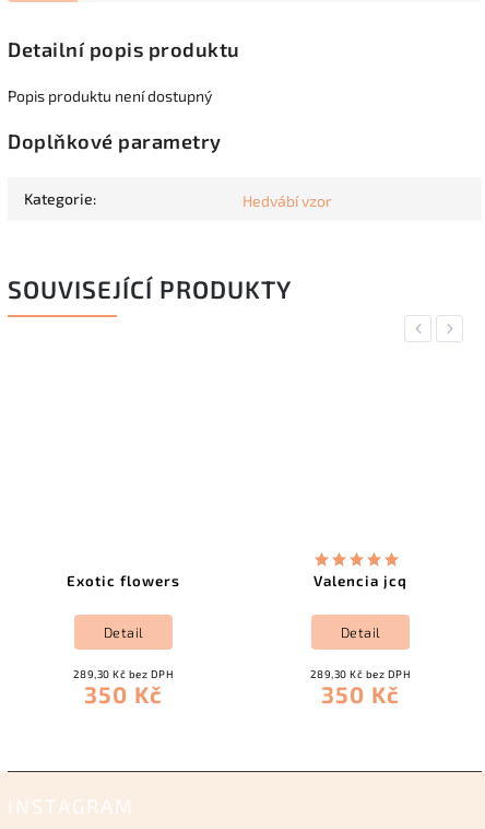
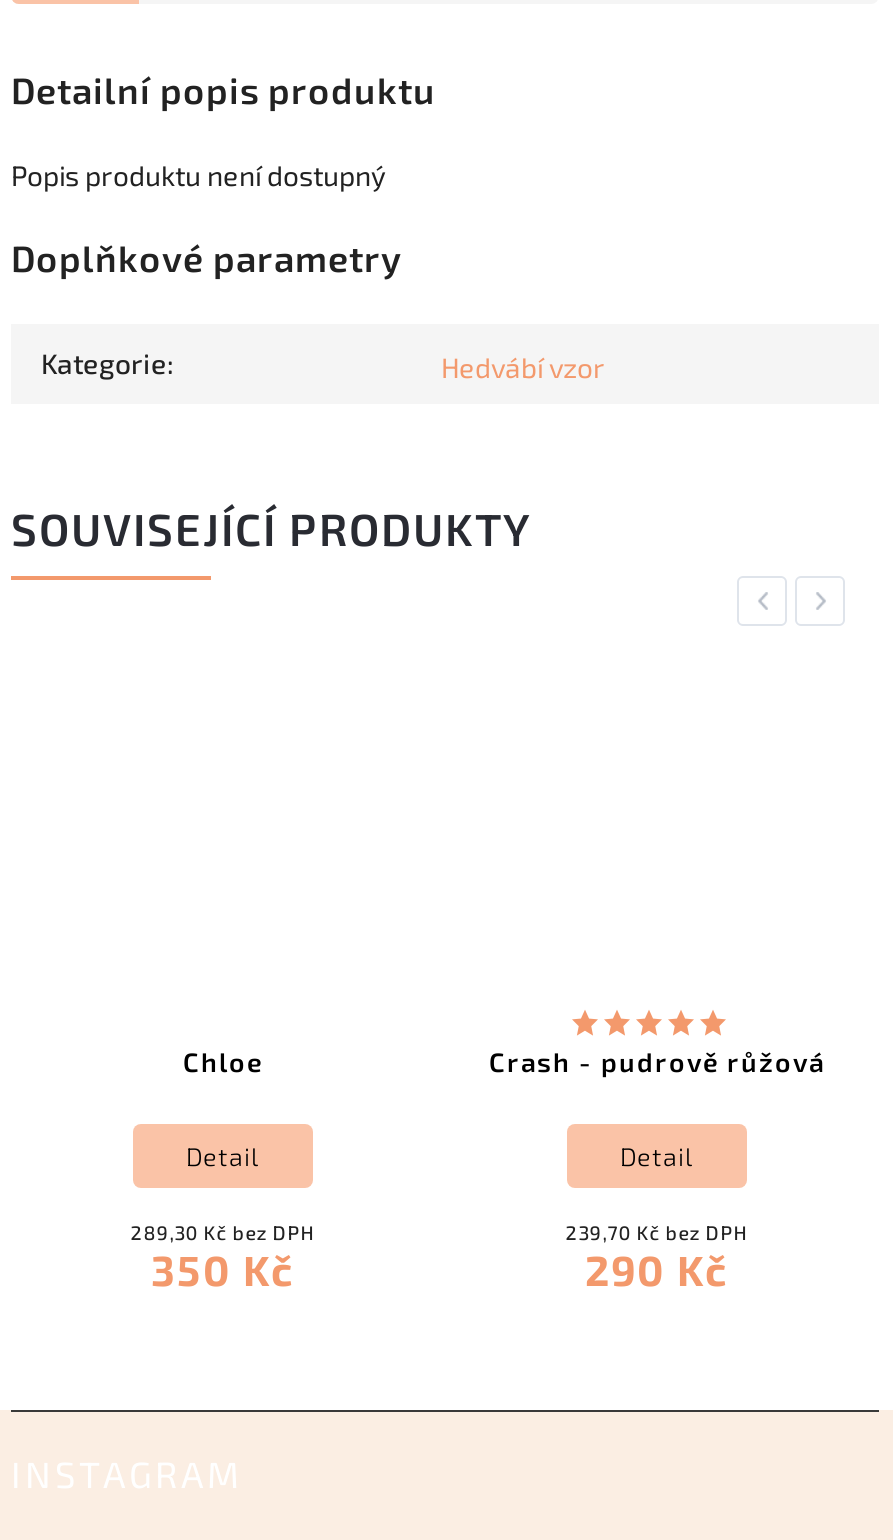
- Exotic flowers
+ Chloe

- Valencia jcq
+ Crash - pudrově růžová

- 289,30 Kč bez DPH
- 350 Kč
+ 239,70 Kč bez DPH
+ 290 Kč
